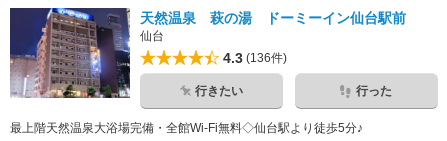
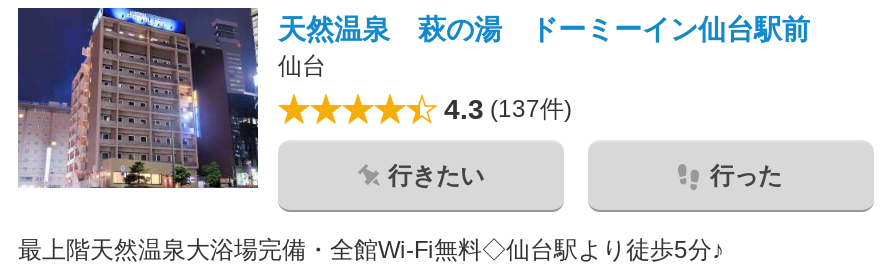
- 4.3 (136件)
+ 4.3 (137件)
